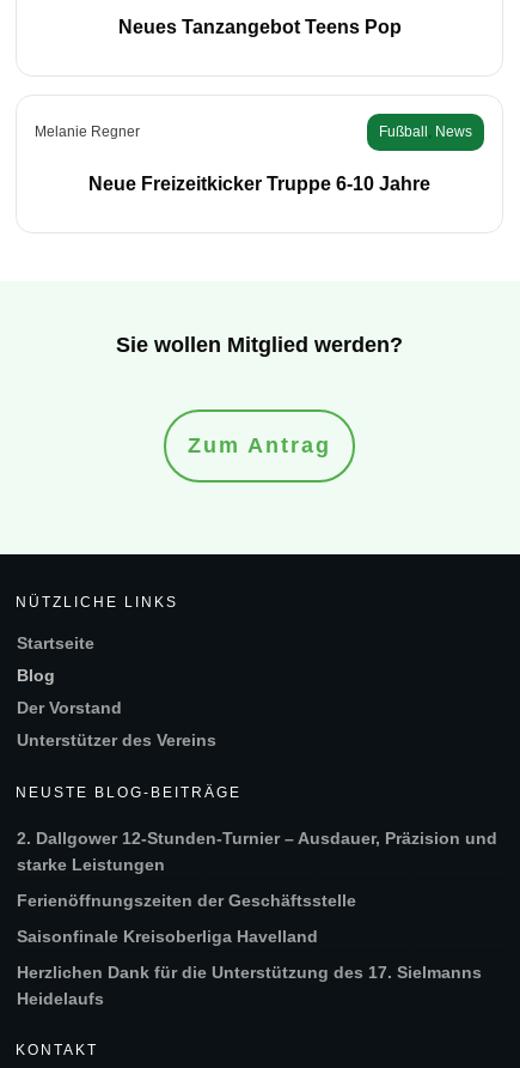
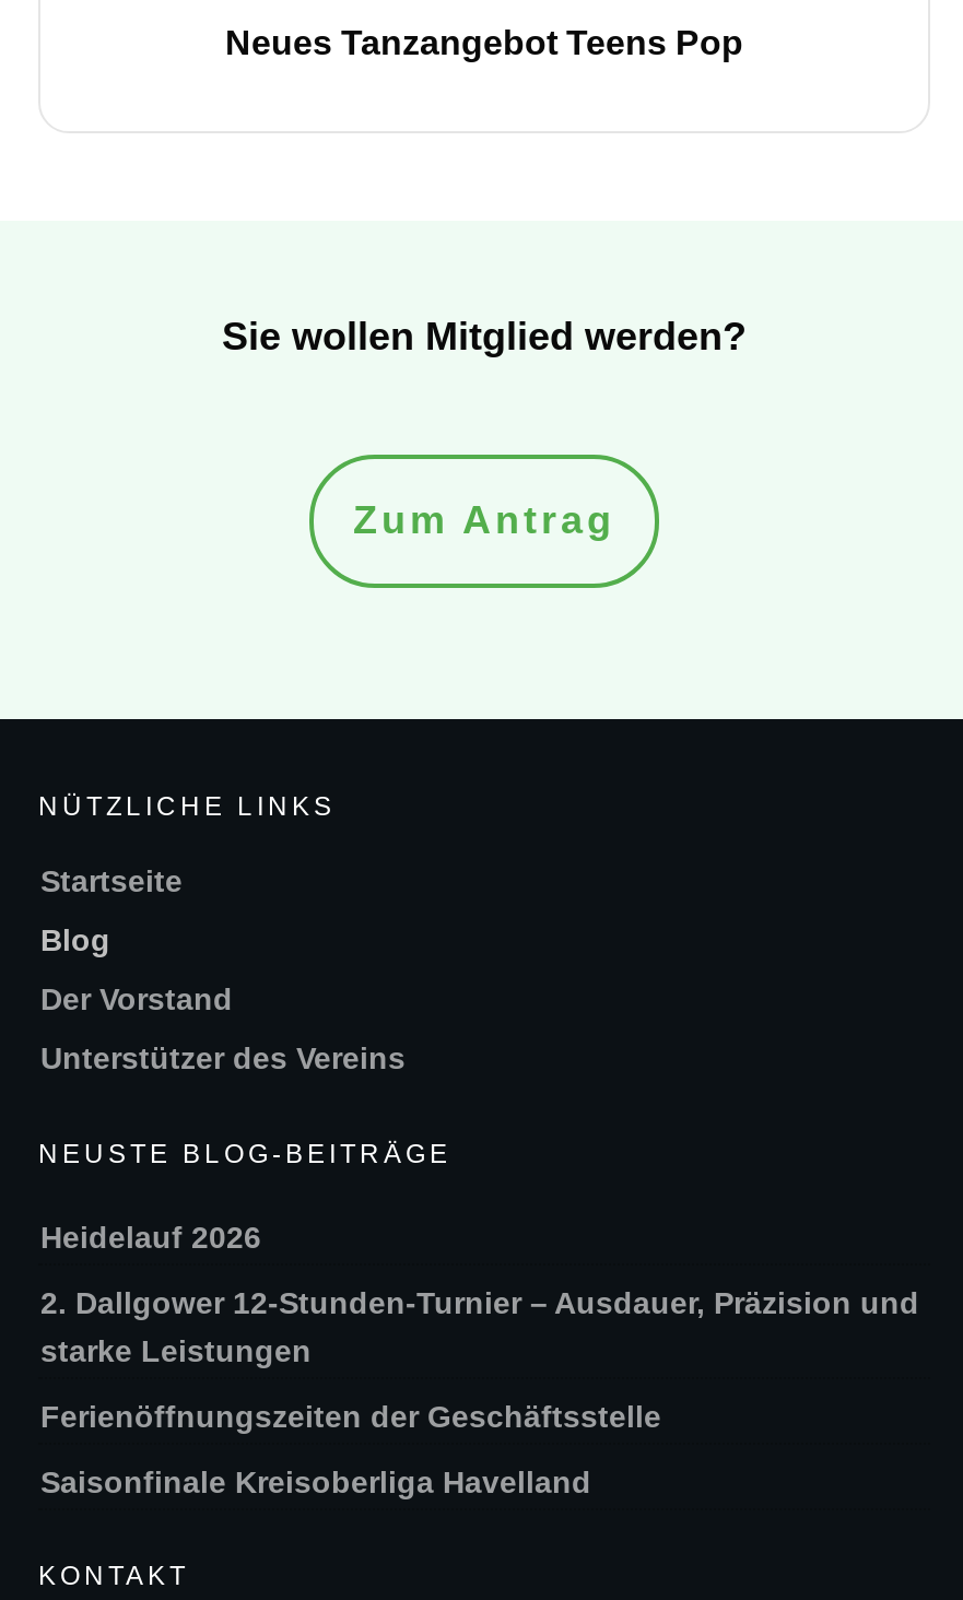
- Melanie Regner
- Fußball, News
- Neue Freizeitkicker Truppe 6-10 Jahre

+ Heidelauf 2026

- Herzlichen Dank für die Unterstützung des 17. Sielmanns
- Heidelaufs
